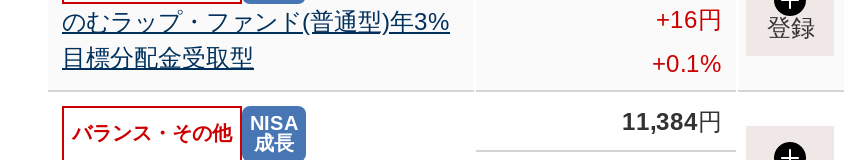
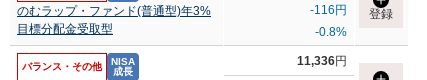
- +16円 登録
+ -116円 登録

- +0.1%
+ -0.8%

- 11,384円
+ 11,336円
